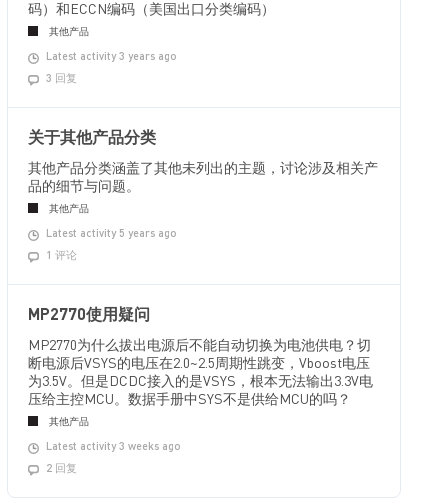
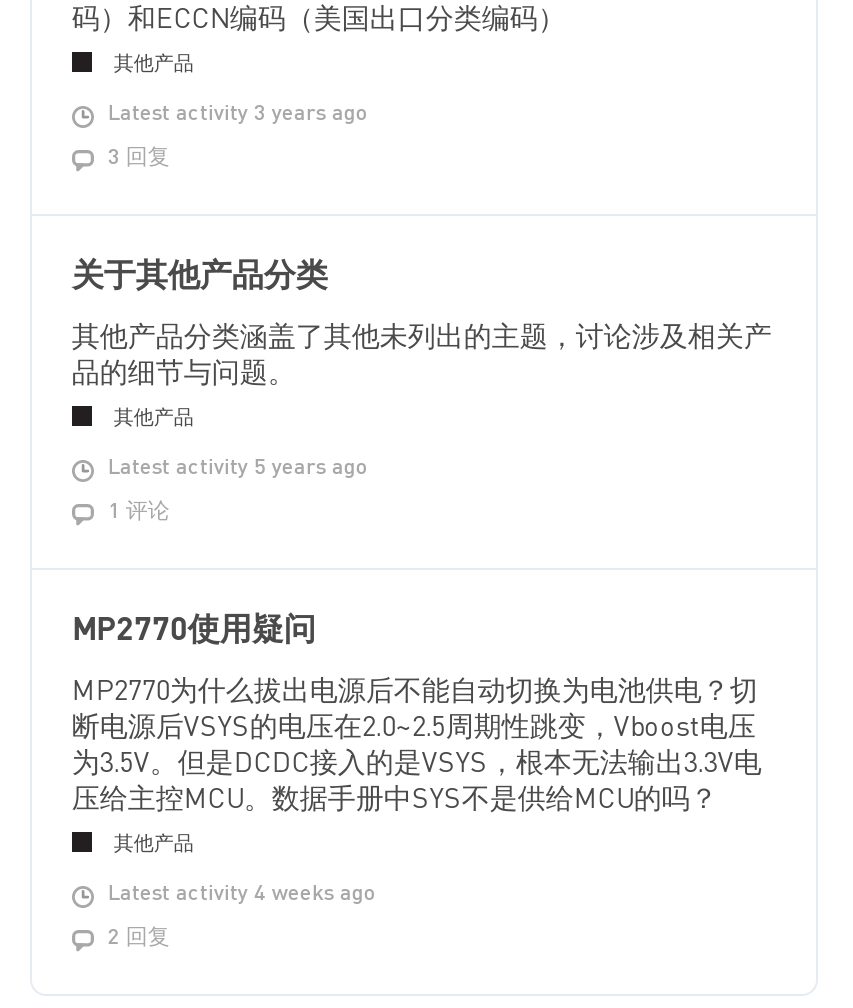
- Latest activity 3 weeks ago
+ Latest activity 4 weeks ago
